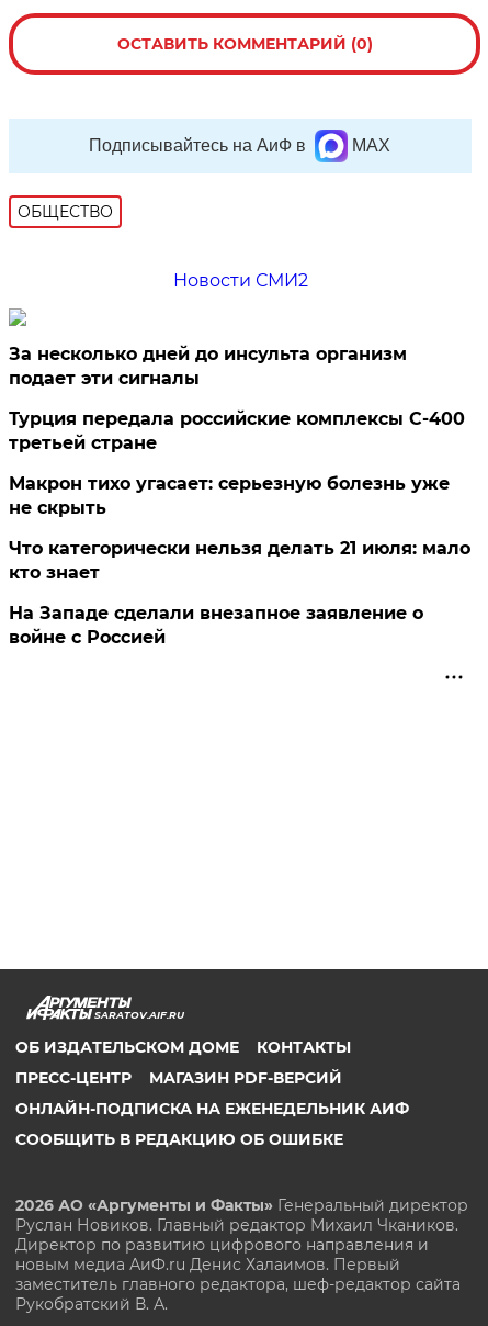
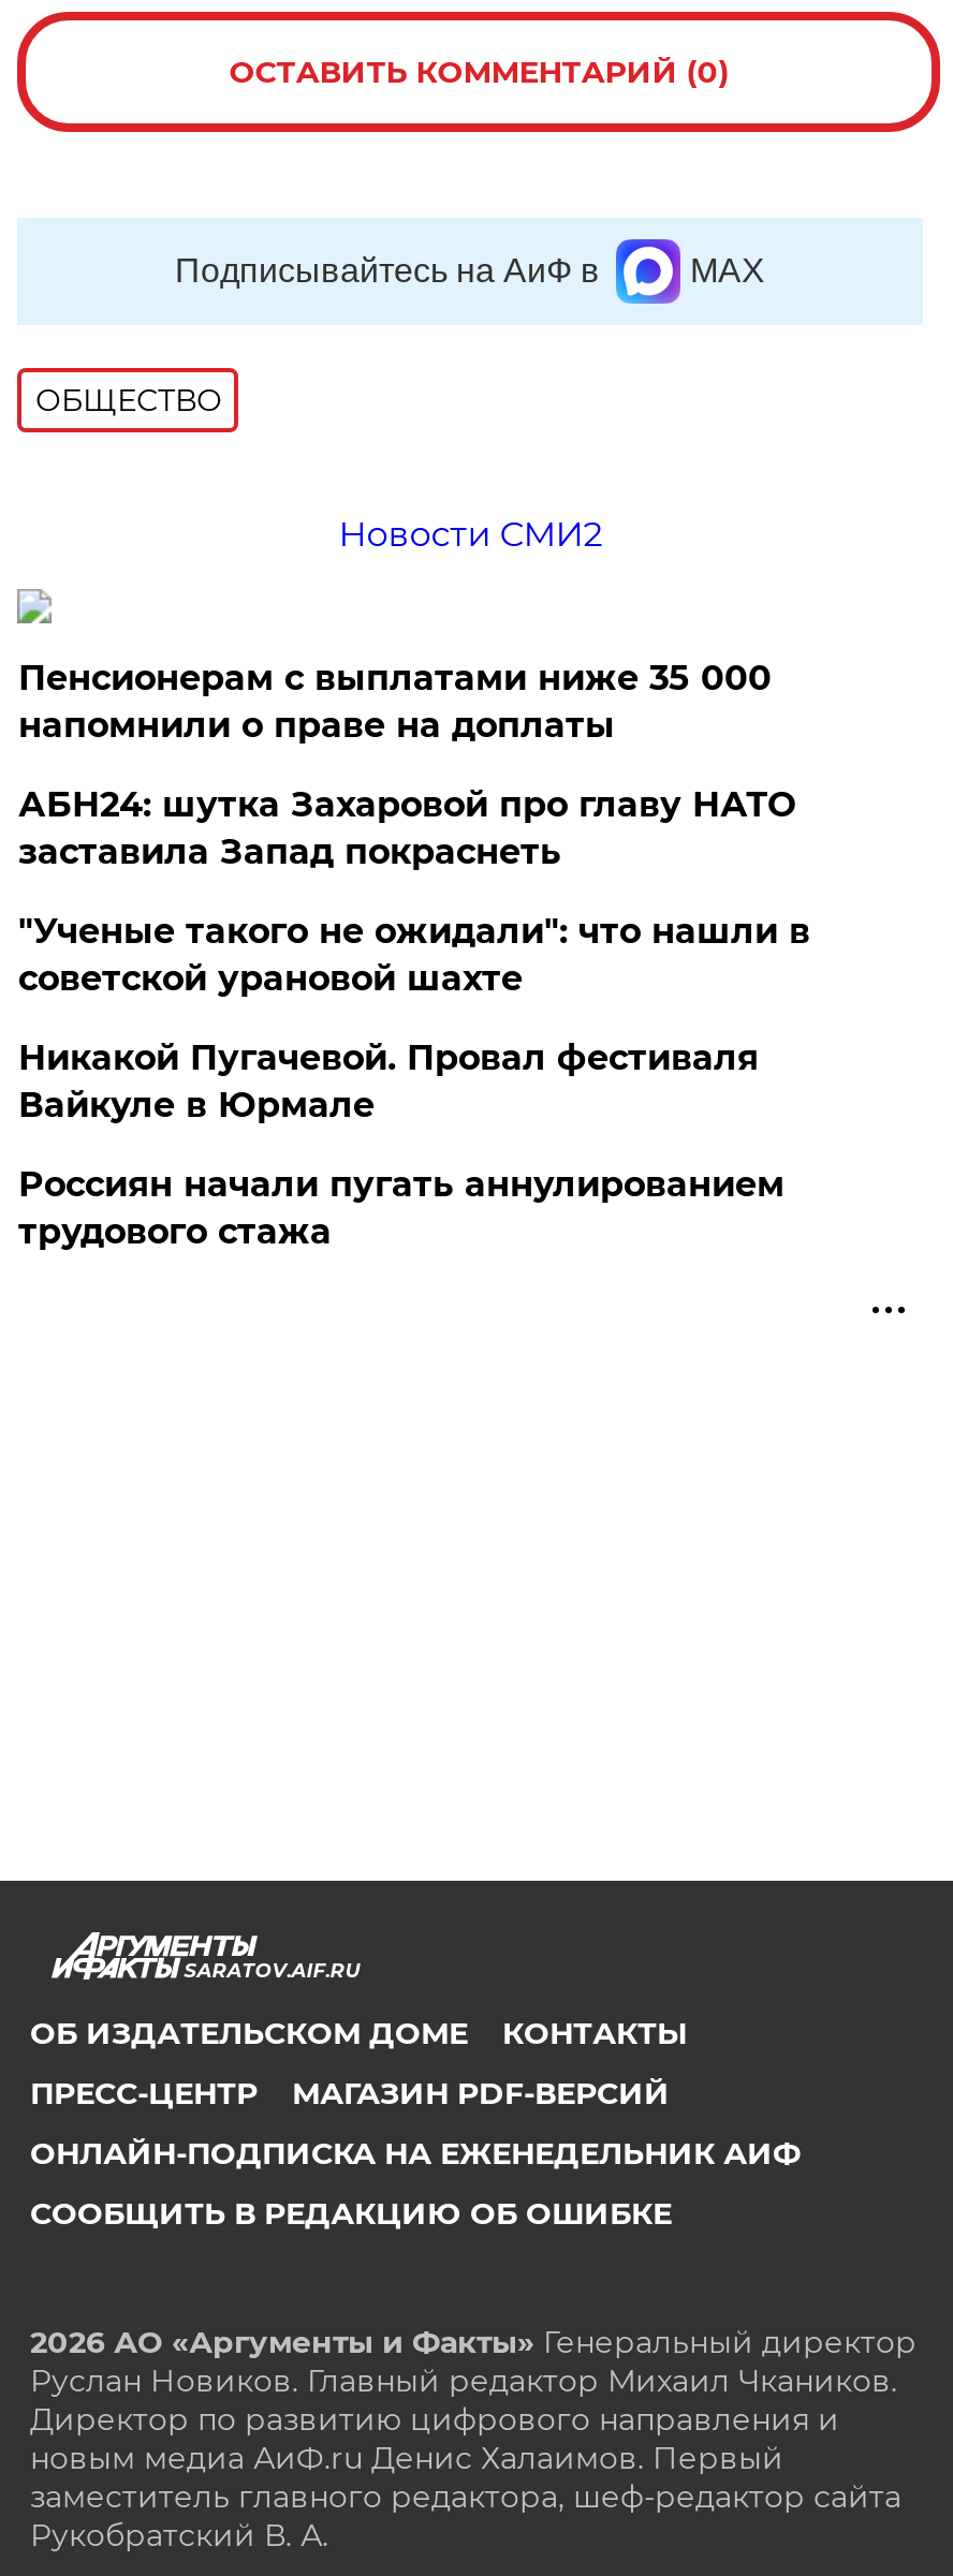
- За несколько дней до инсульта организм
- подает эти сигналы
+ Пенсионерам с выплатами ниже 35 000
+ напомнили о праве на доплаты

- Турция передала российские комплексы С-400
- третьей стране
+ АБН24: шутка Захаровой про главу НАТО
+ заставила Запад покраснеть

- Макрон тихо угасает: серьезную болезнь уже
- не скрыть
+ "Ученые такого не ожидали": что нашли в
+ советской урановой шахте

- Что категорически нельзя делать 21 июля: мало
- кто знает
+ Никакой Пугачевой. Провал фестиваля
+ Вайкуле в Юрмале

- На Западе сделали внезапное заявление о
- войне с Россией
+ Россиян начали пугать аннулированием
+ трудового стажа
